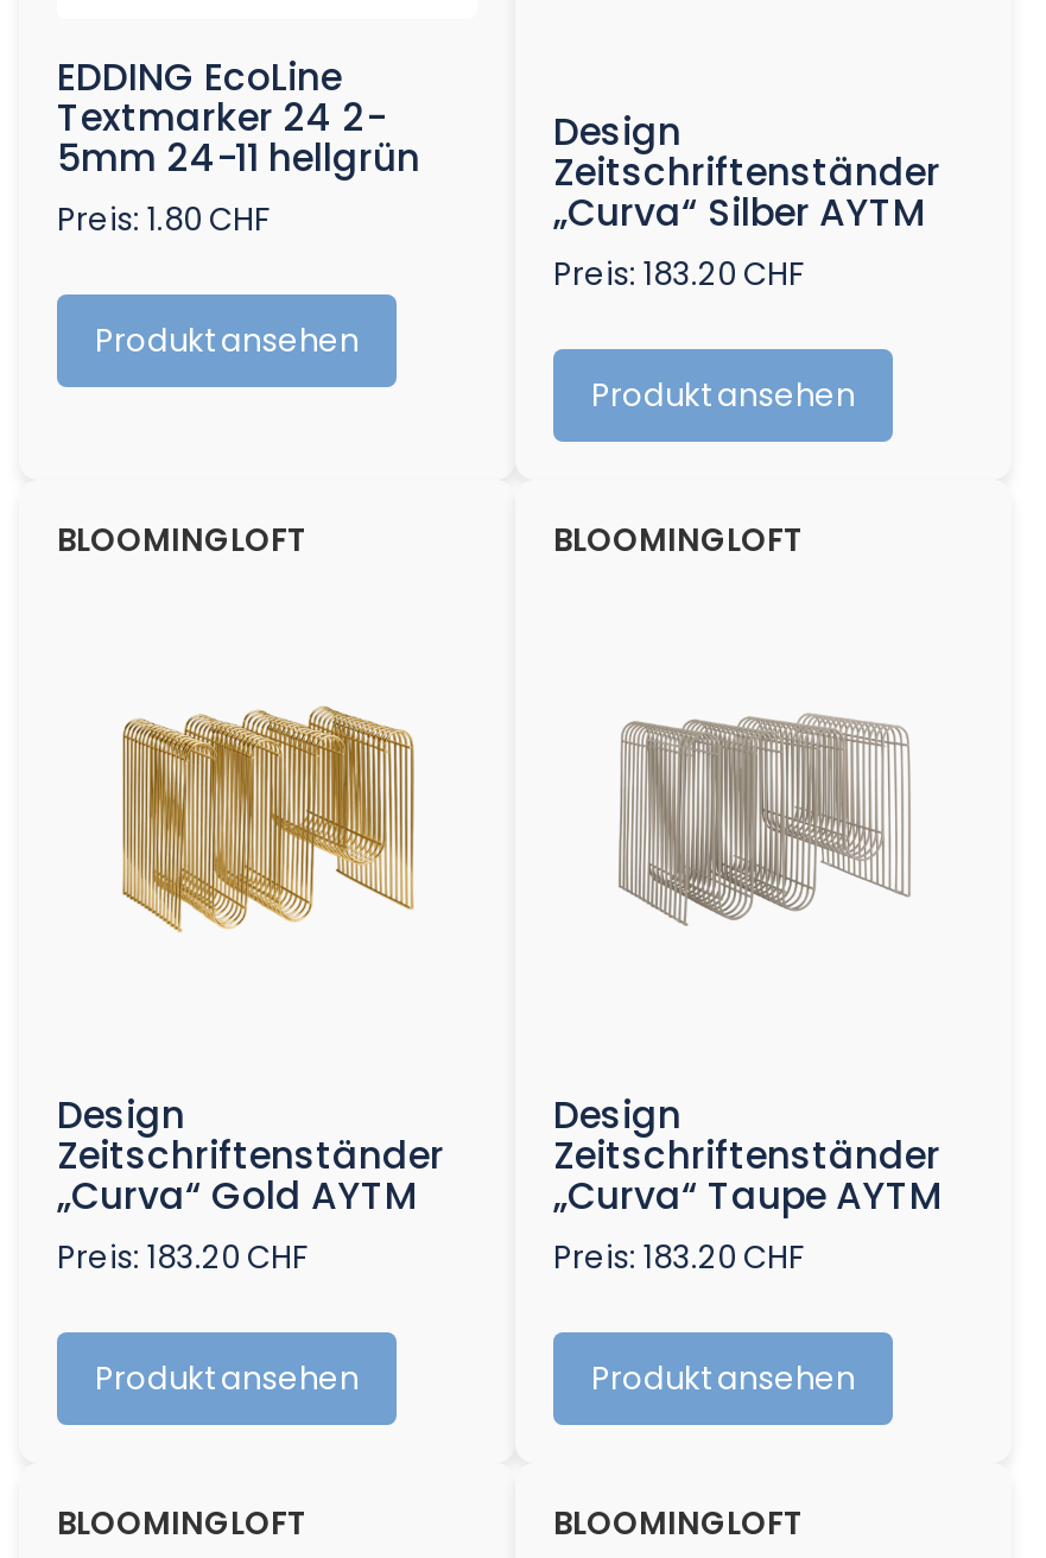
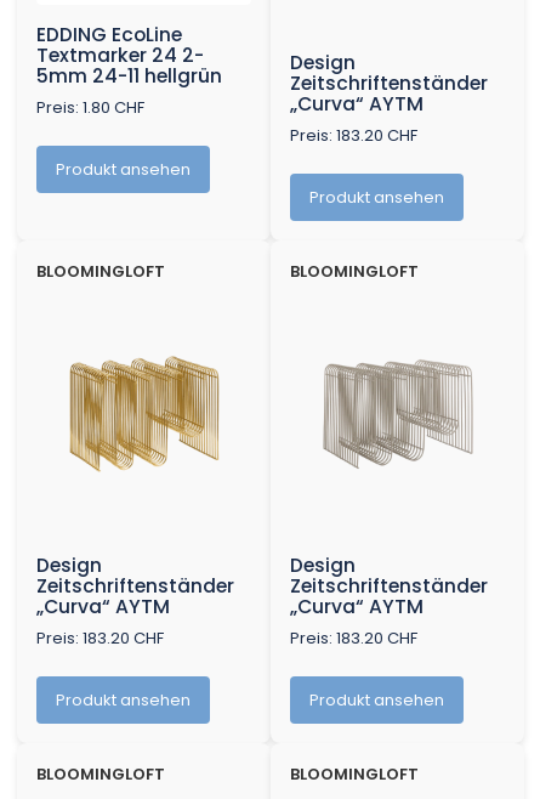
- „Curva“ Silber AYTM
+ „Curva“ AYTM

- „Curva“ Gold AYTM
+ „Curva“ AYTM

- „Curva“ Taupe AYTM
+ „Curva“ AYTM
